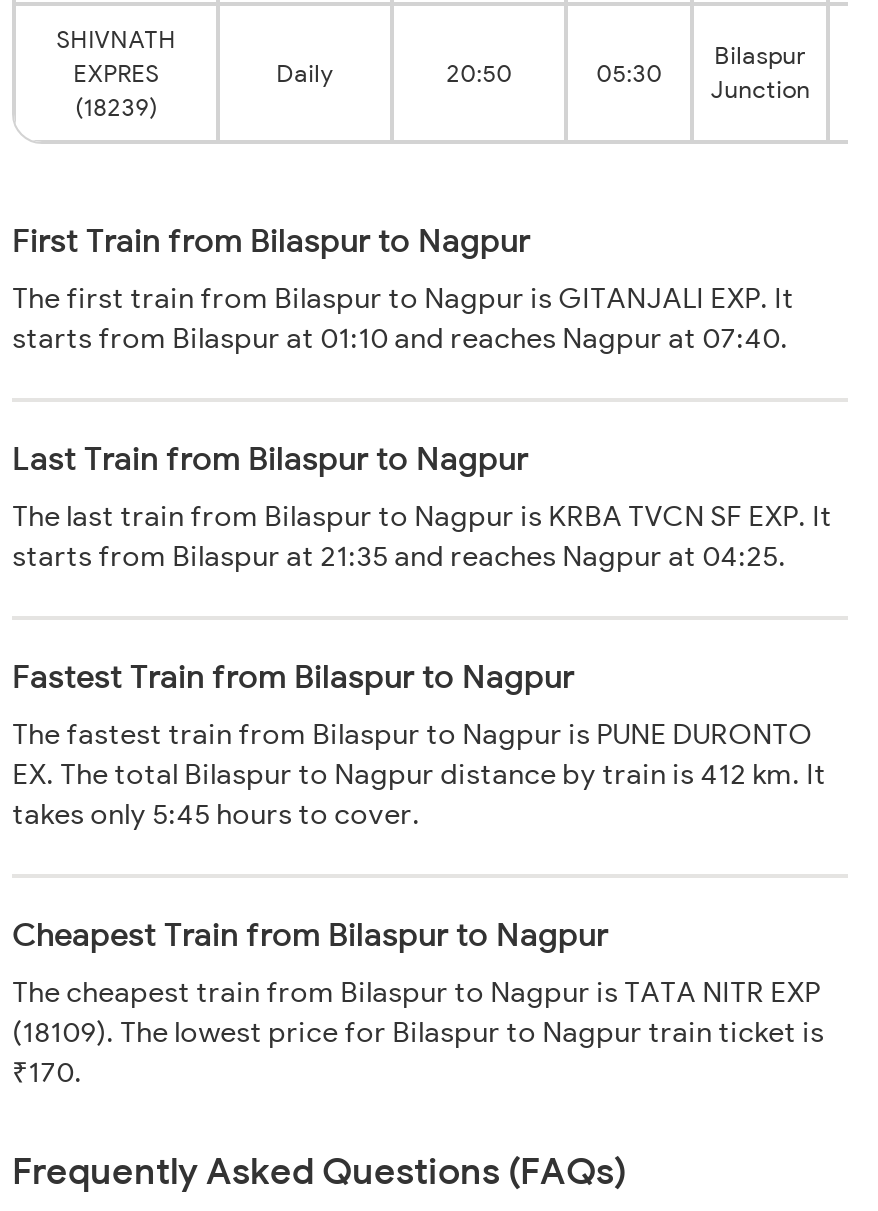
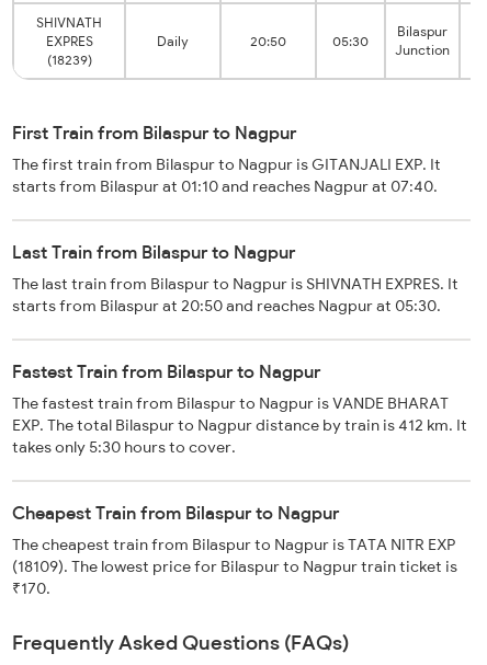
- The last train from Bilaspur to Nagpur is KRBA TVCN SF EXP. It
- starts from Bilaspur at 21:35 and reaches Nagpur at 04:25.
+ The last train from Bilaspur to Nagpur is SHIVNATH EXPRES. It
+ starts from Bilaspur at 20:50 and reaches Nagpur at 05:30.

- The fastest train from Bilaspur to Nagpur is PUNE DURONTO
+ The fastest train from Bilaspur to Nagpur is VANDE BHARAT

- EX. The total Bilaspur to Nagpur distance by train is 412 km. It
+ EXP. The total Bilaspur to Nagpur distance by train is 412 km. It

- takes only 5:45 hours to cover.
+ takes only 5:30 hours to cover.
